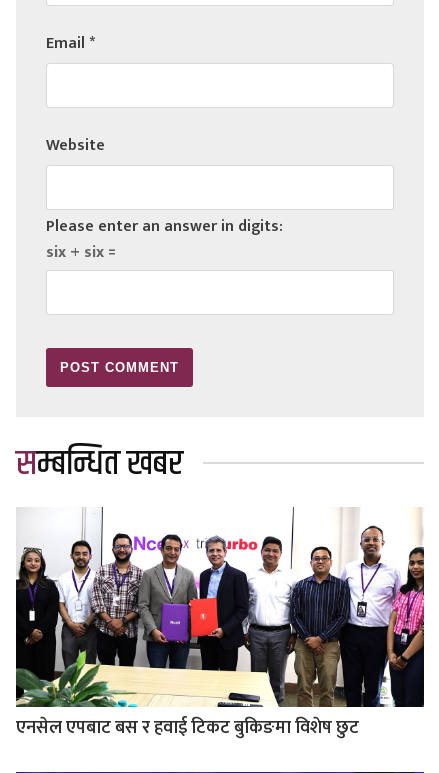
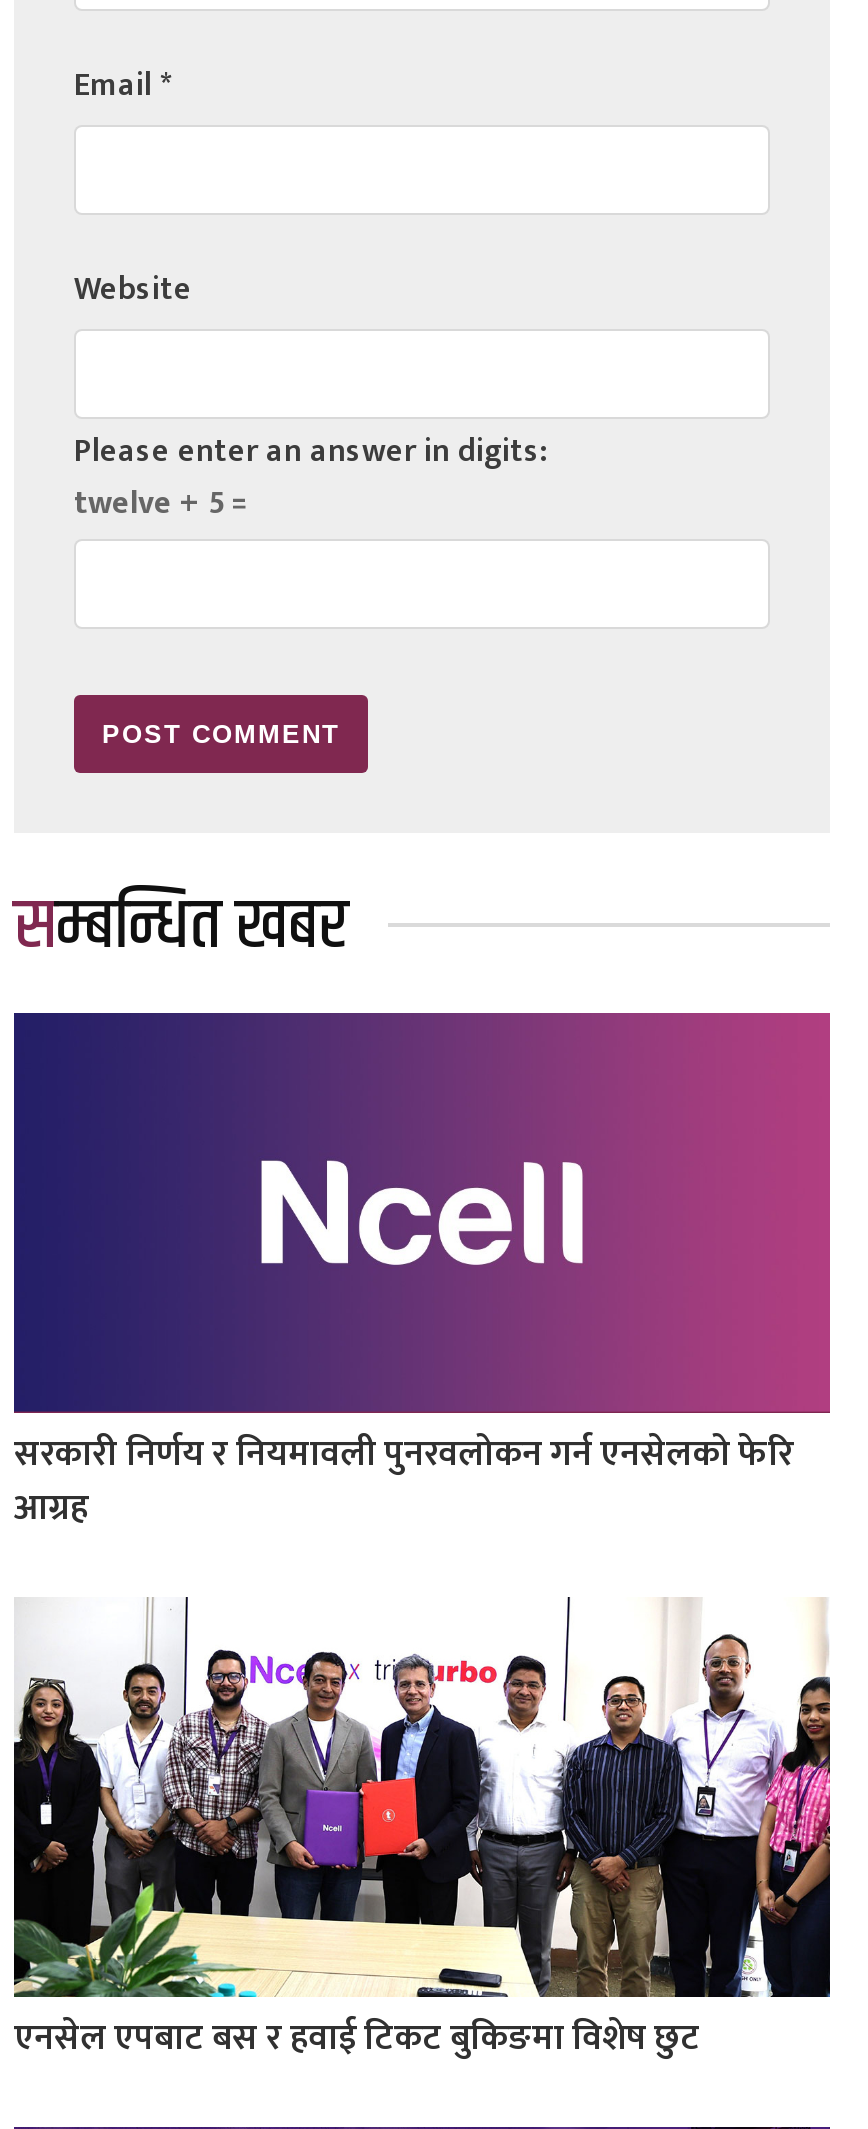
- six + six =
+ twelve + 5 =

+ [image]
+ सरकारी निर्णय र नियमावली पुनरवलोकन गर्न एनसेलको फेरि
+ आग्रह
